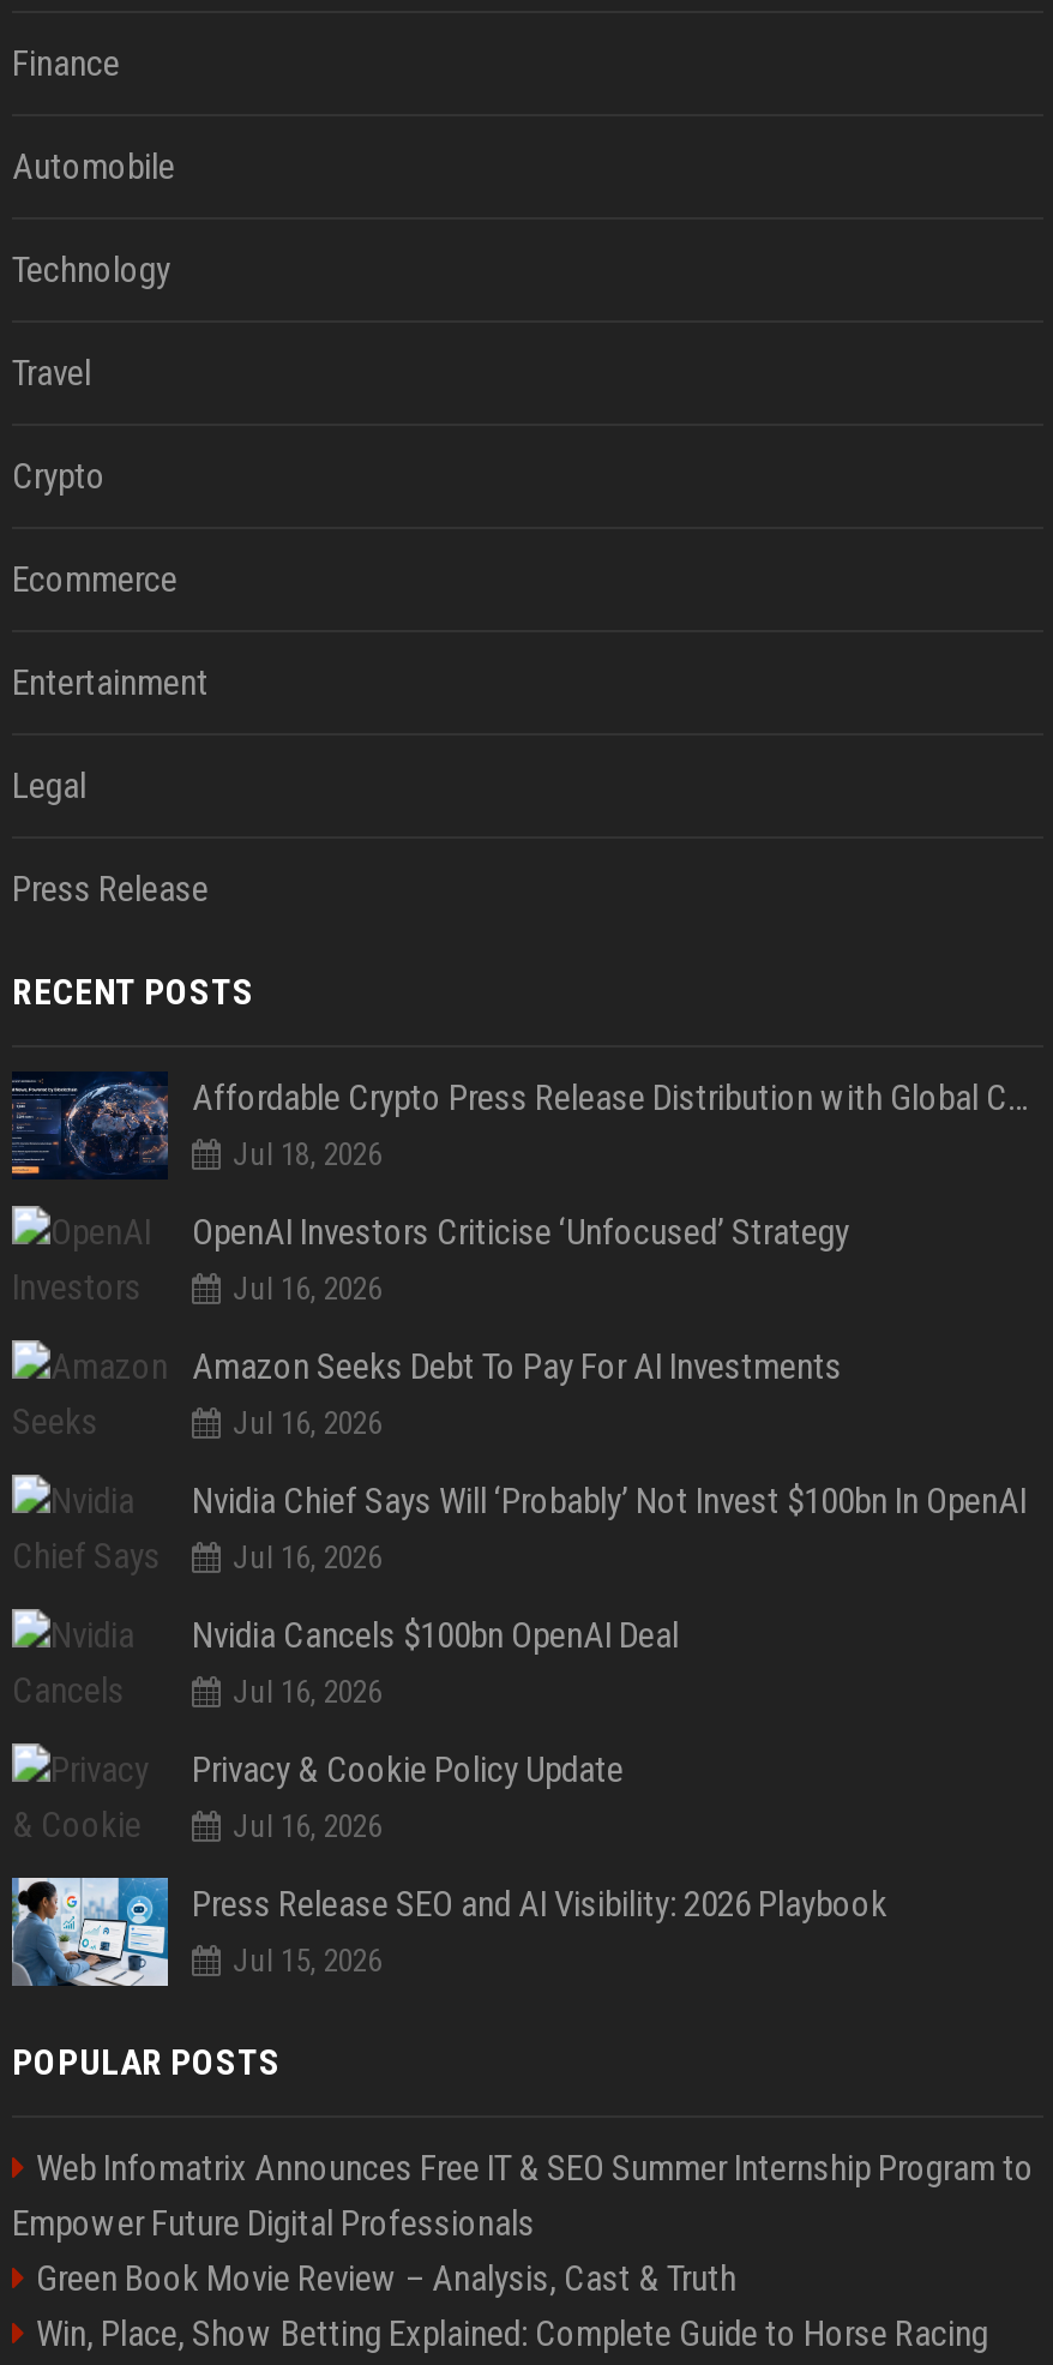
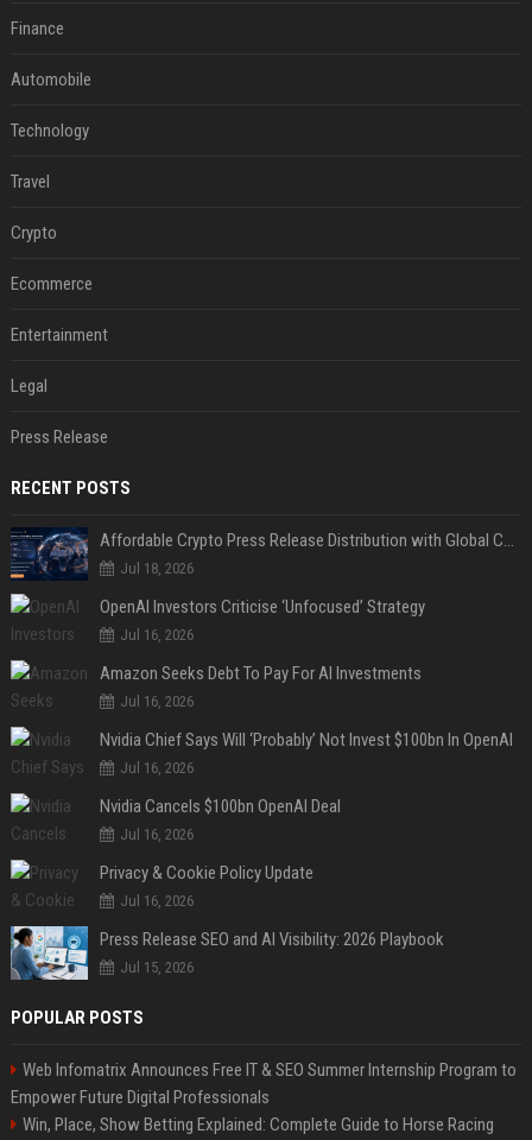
- Green Book Movie Review – Analysis, Cast & Truth
